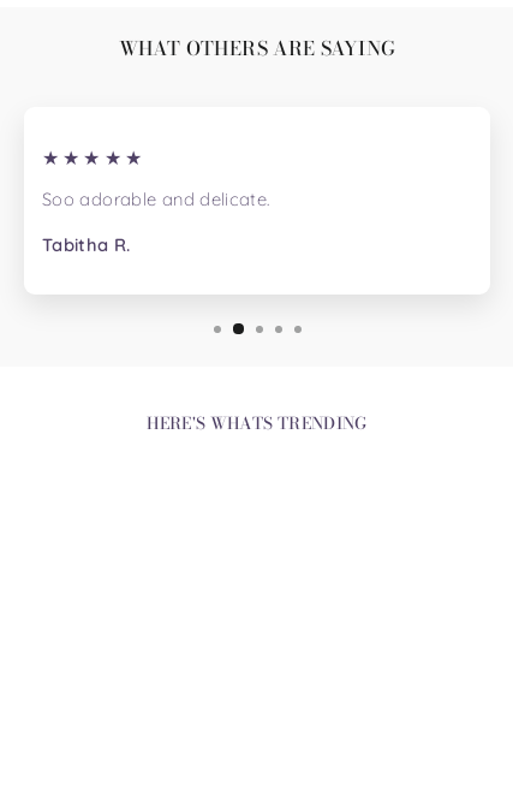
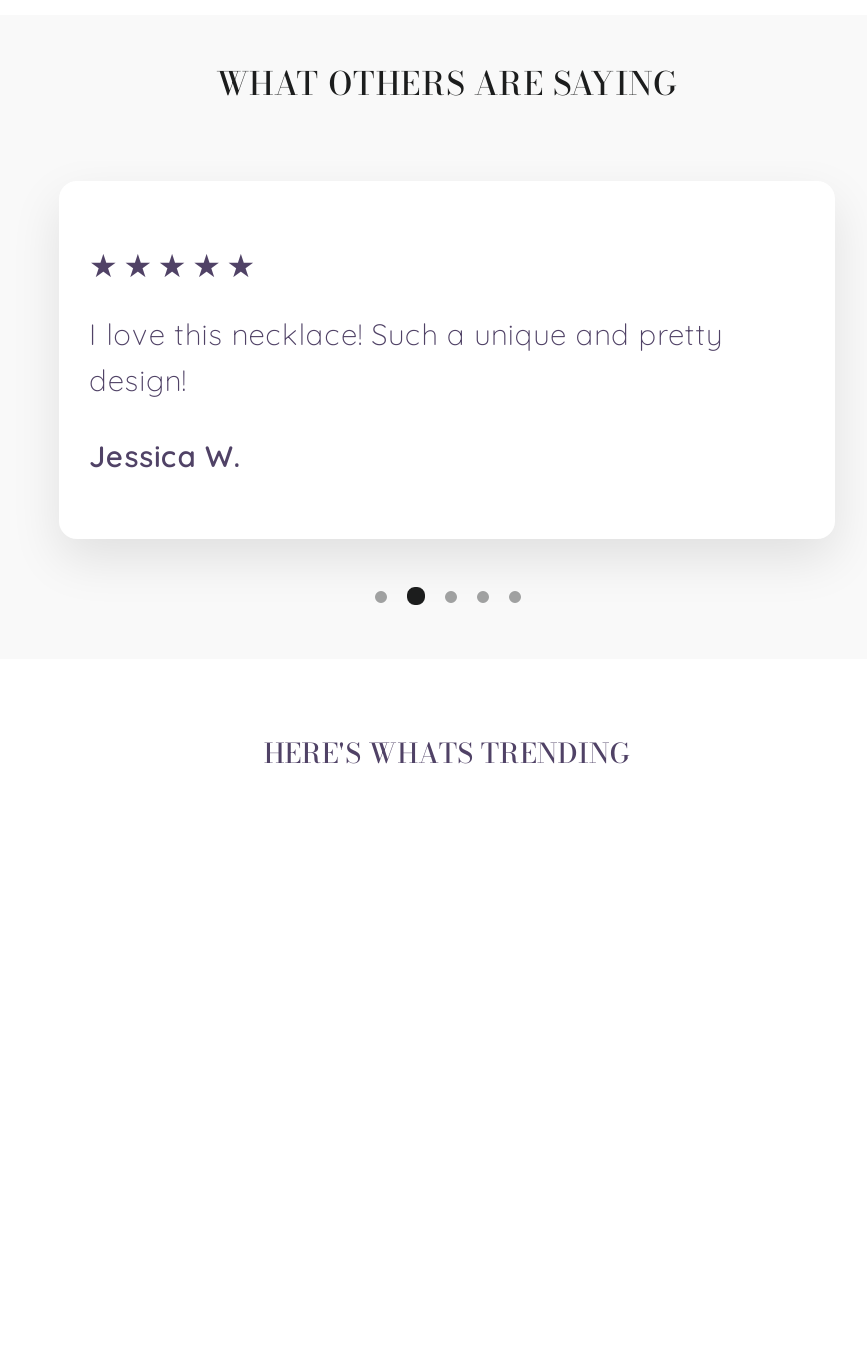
- Soo adorable and delicate.
+ I love this necklace! Such a unique and pretty
+ design!

- Tabitha R.
+ Jessica W.
